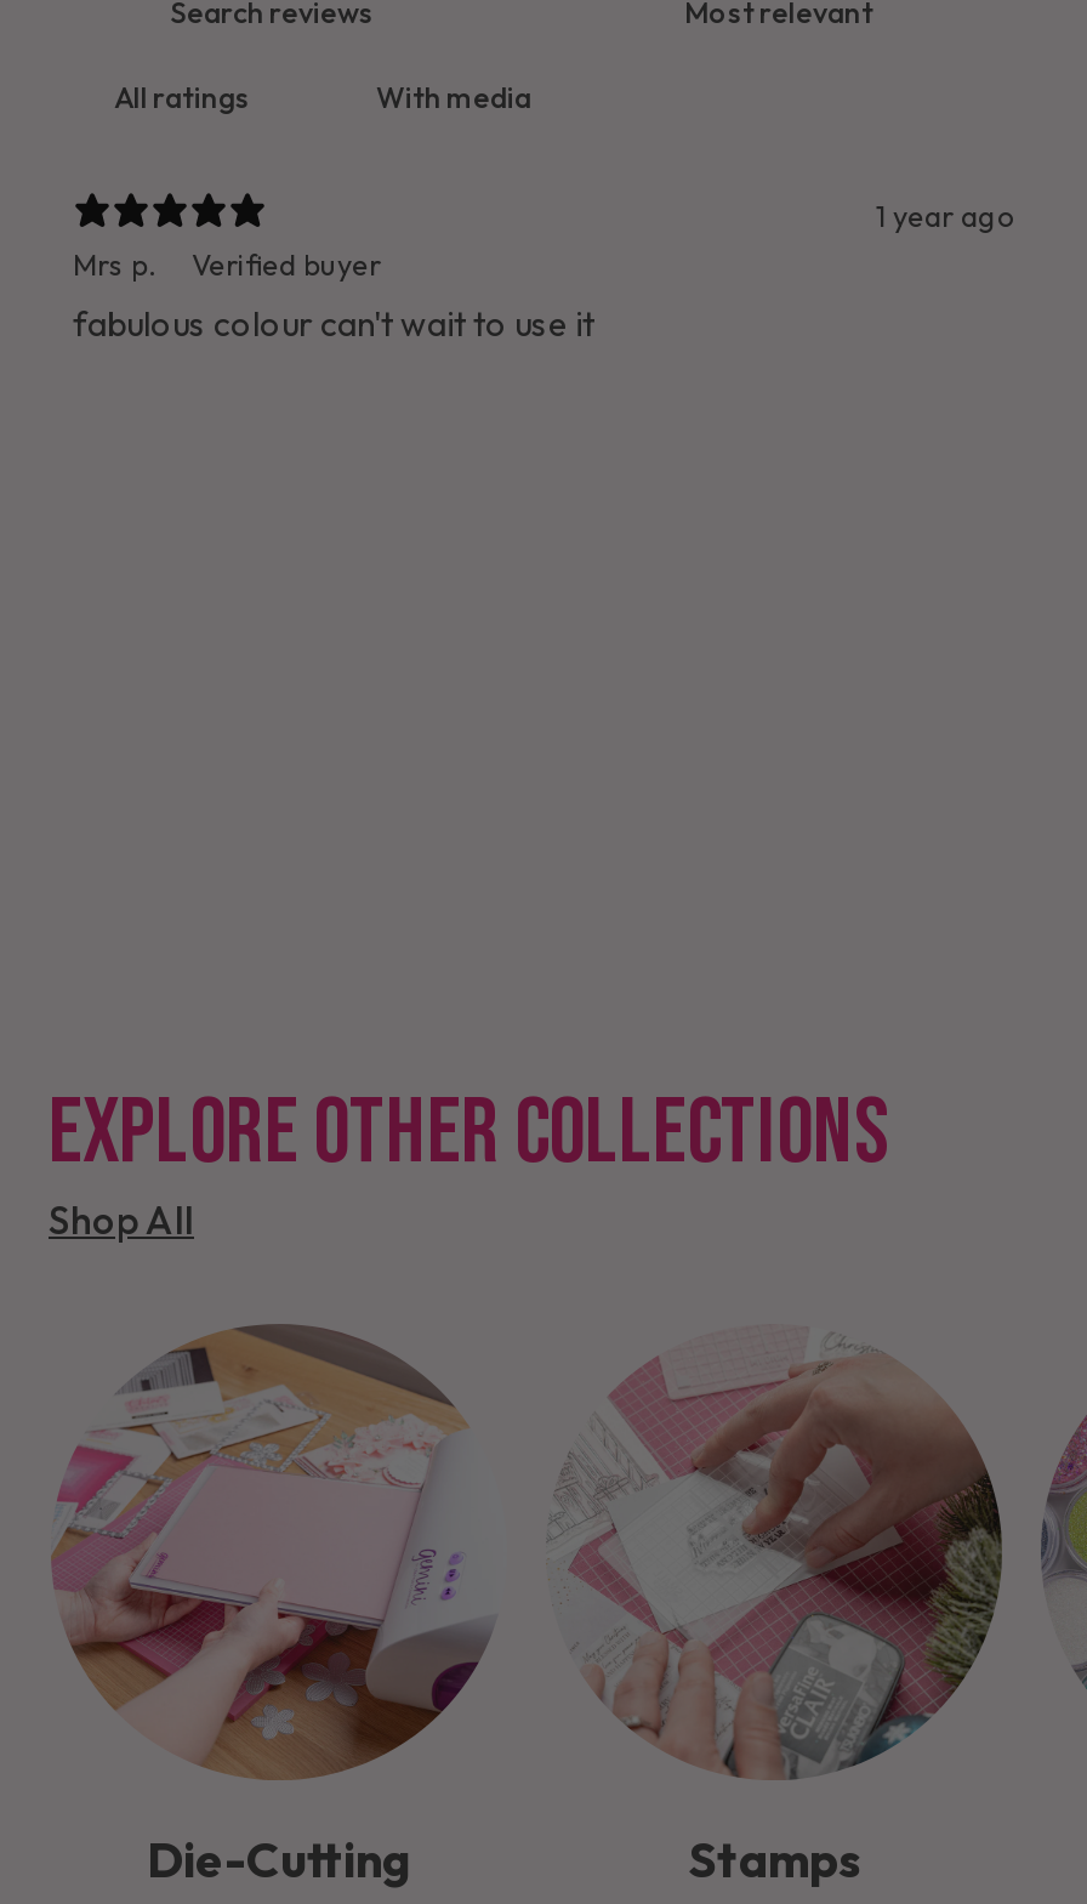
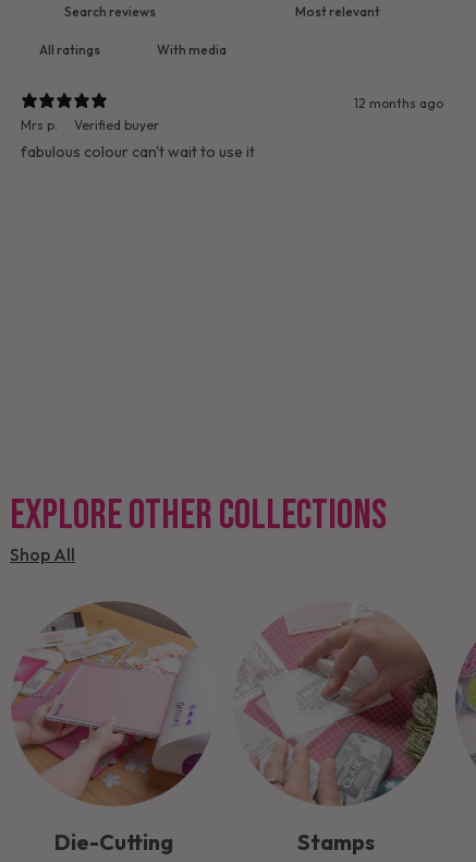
- 1 year ago
+ 12 months ago
